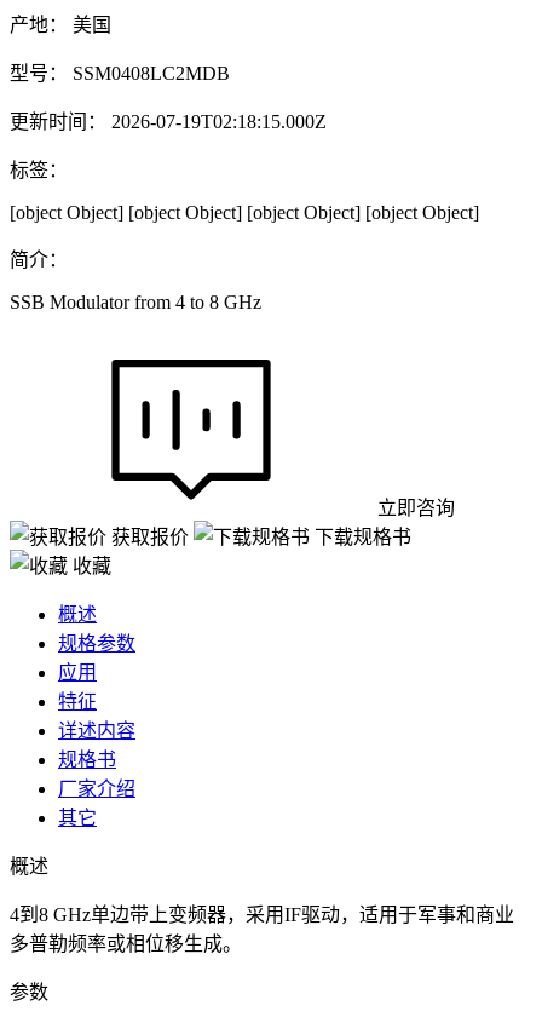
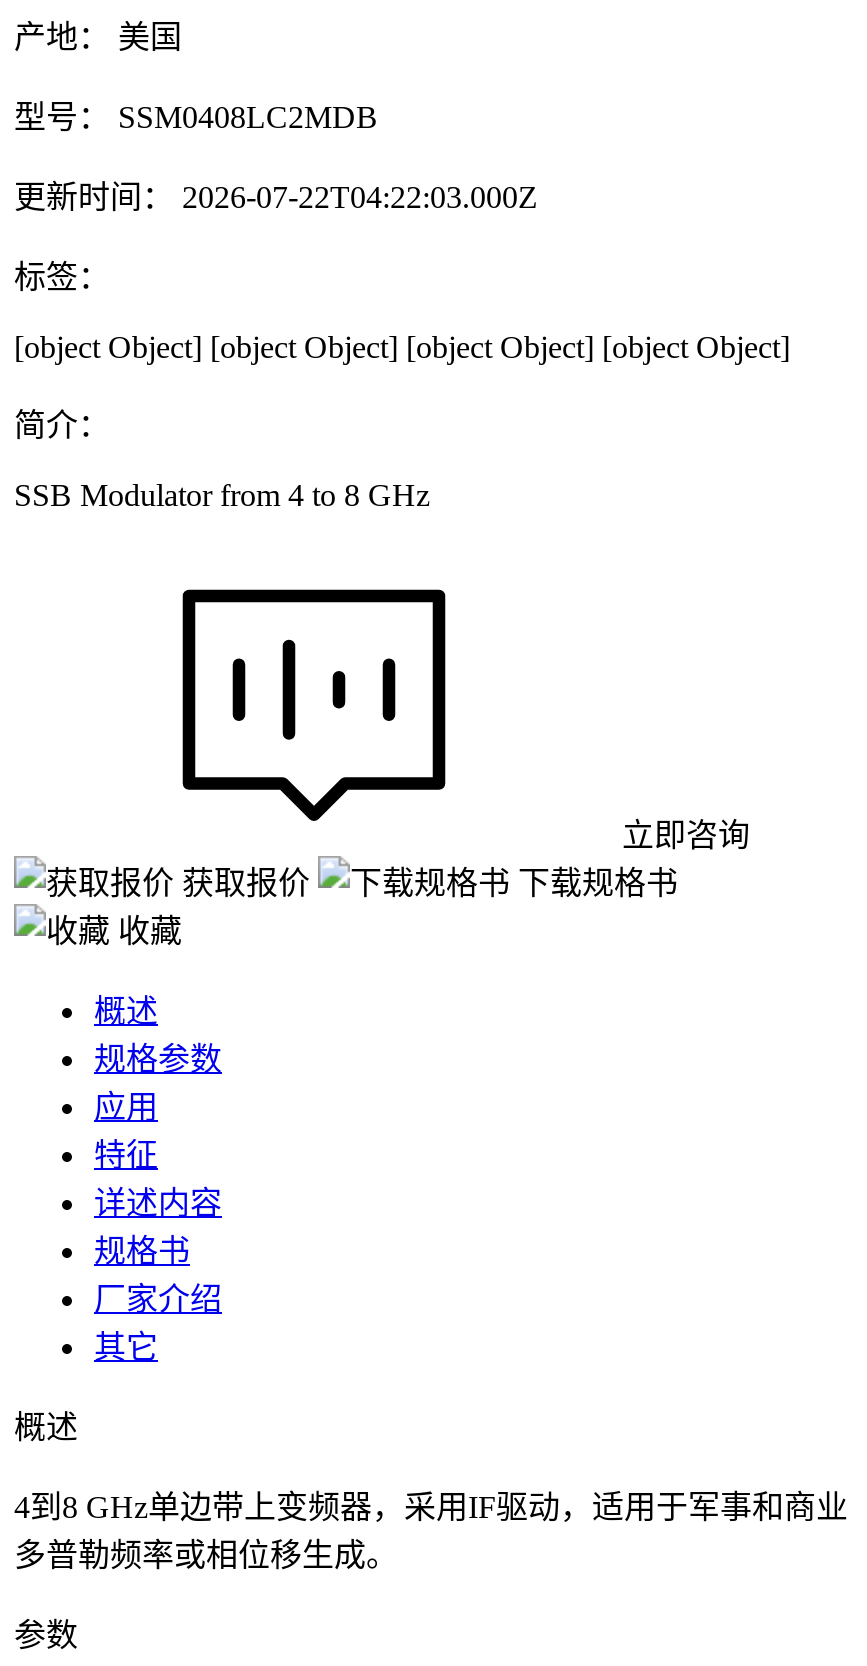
- 更新时间： 2026-07-19T02:18:15.000Z
+ 更新时间： 2026-07-22T04:22:03.000Z
